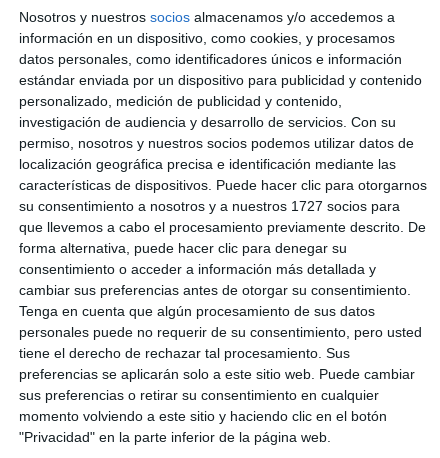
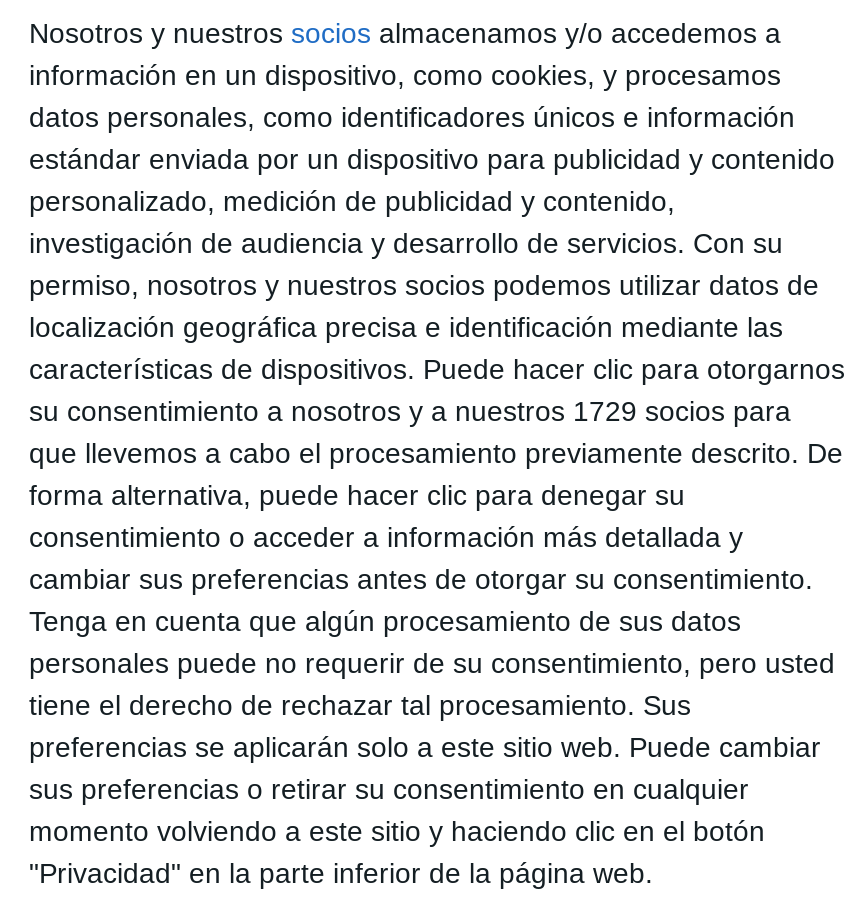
- su consentimiento a nosotros y a nuestros 1727 socios para
+ su consentimiento a nosotros y a nuestros 1729 socios para
